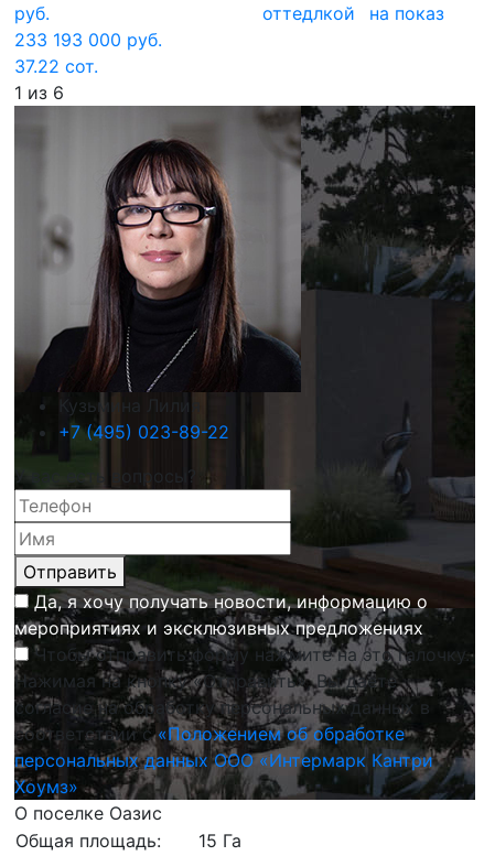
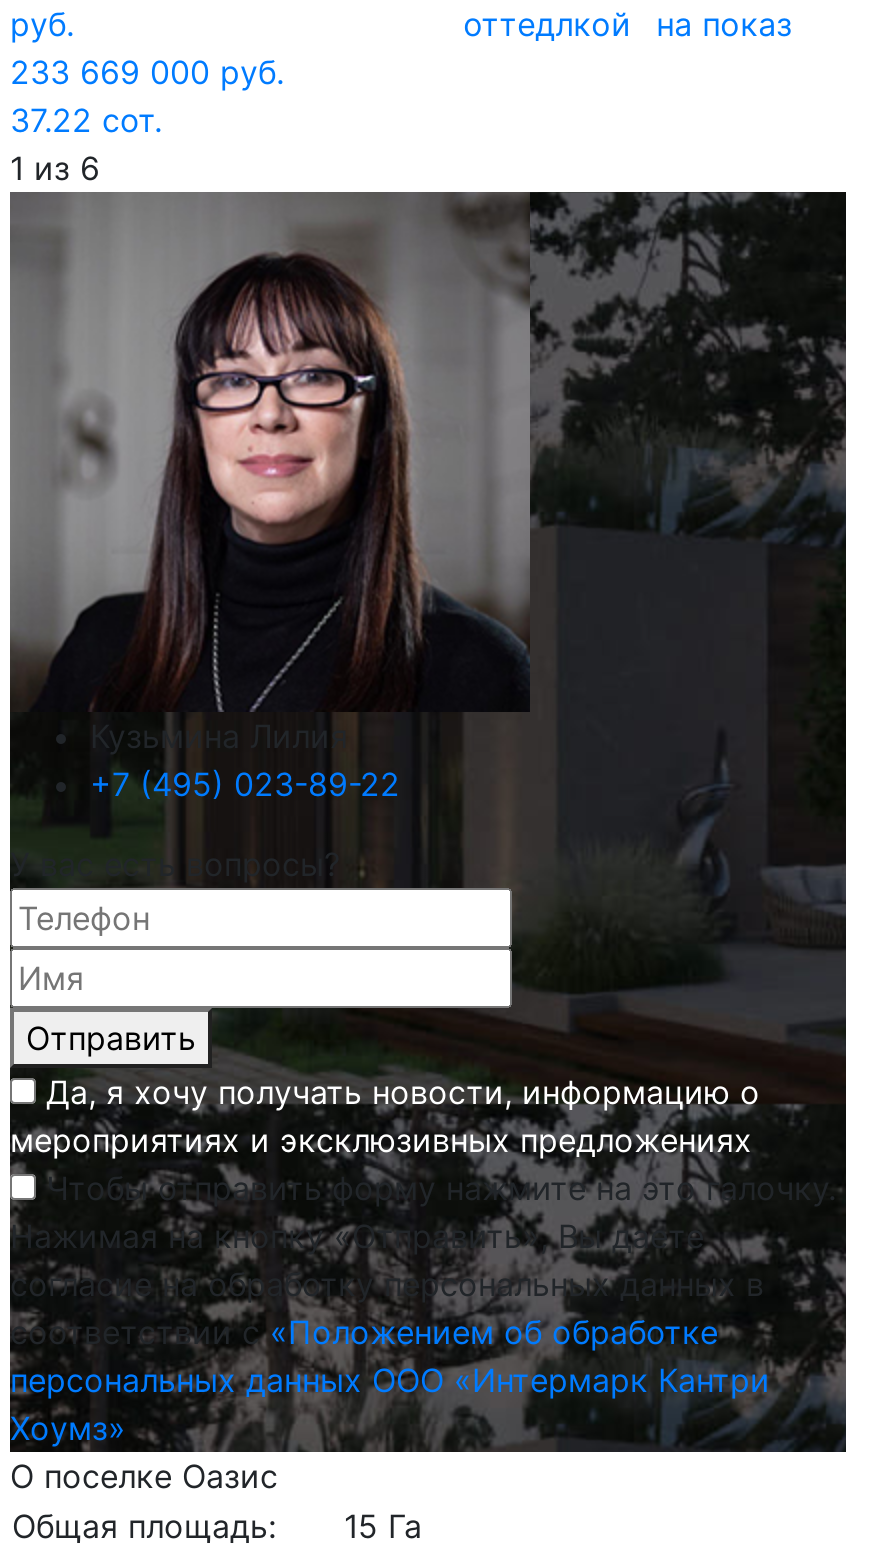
- 233 193 000 руб.
+ 233 669 000 руб.
